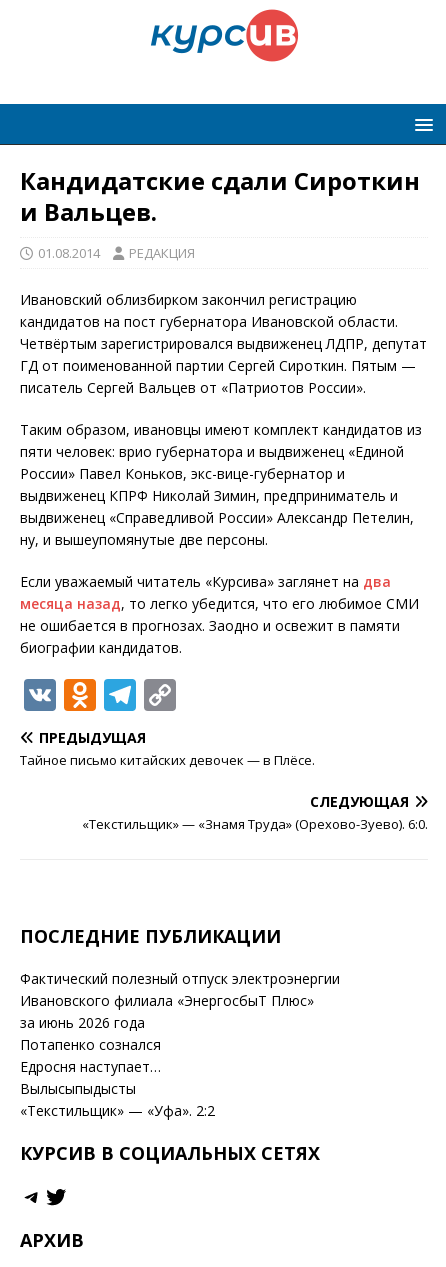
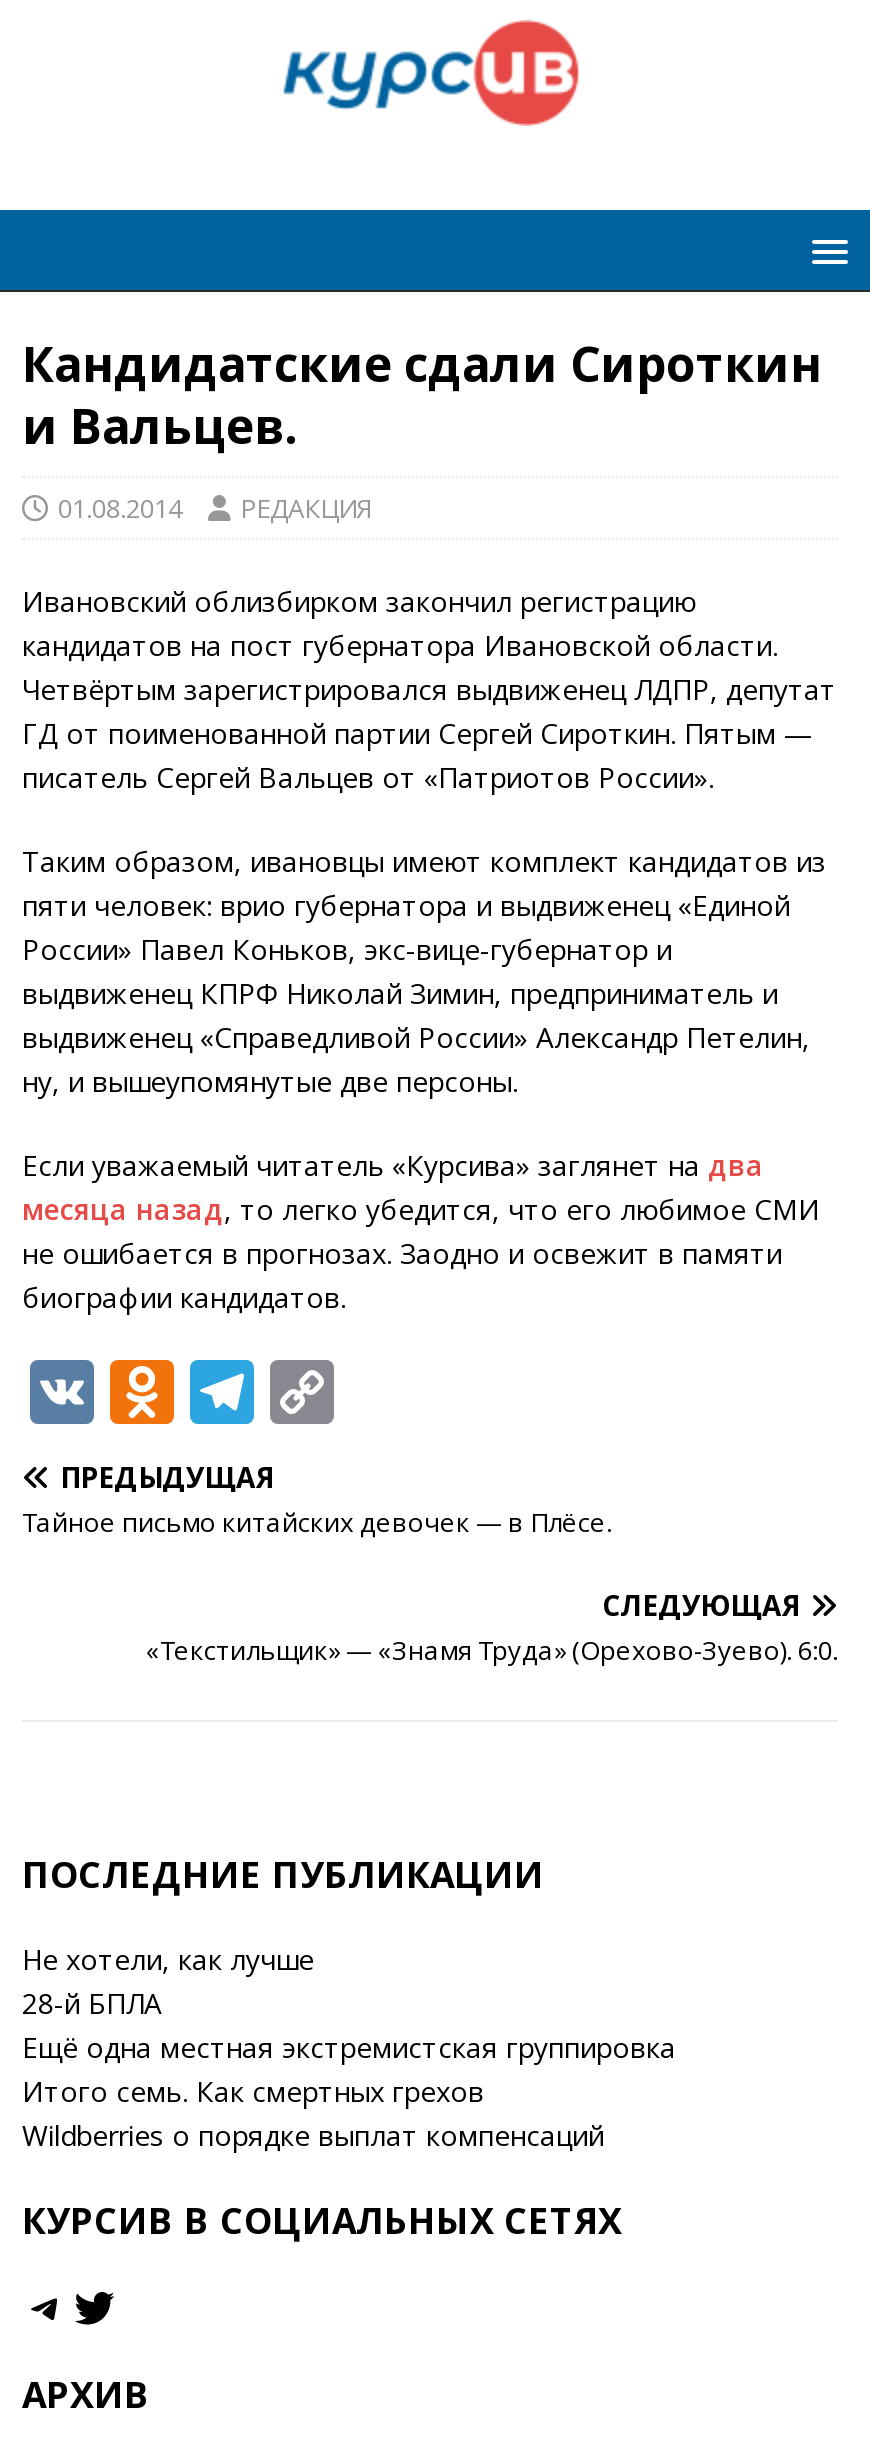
- Фактический полезный отпуск электроэнергии
- Ивановского филиала «ЭнергосбыТ Плюс»
- за июнь 2026 года
- Потапенко сознался
- Едросня наступает…
- Вылысыпыдысты
- «Текстильщик» — «Уфа». 2:2
+ Не хотели, как лучше
+ 28-й БПЛА
+ Ещё одна местная экстремистская группировка
+ Итого семь. Как смертных грехов
+ Wildberries о порядке выплат компенсаций
